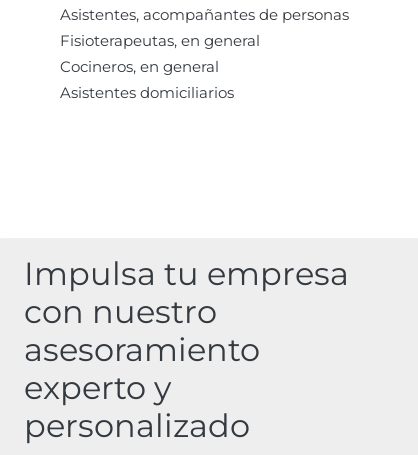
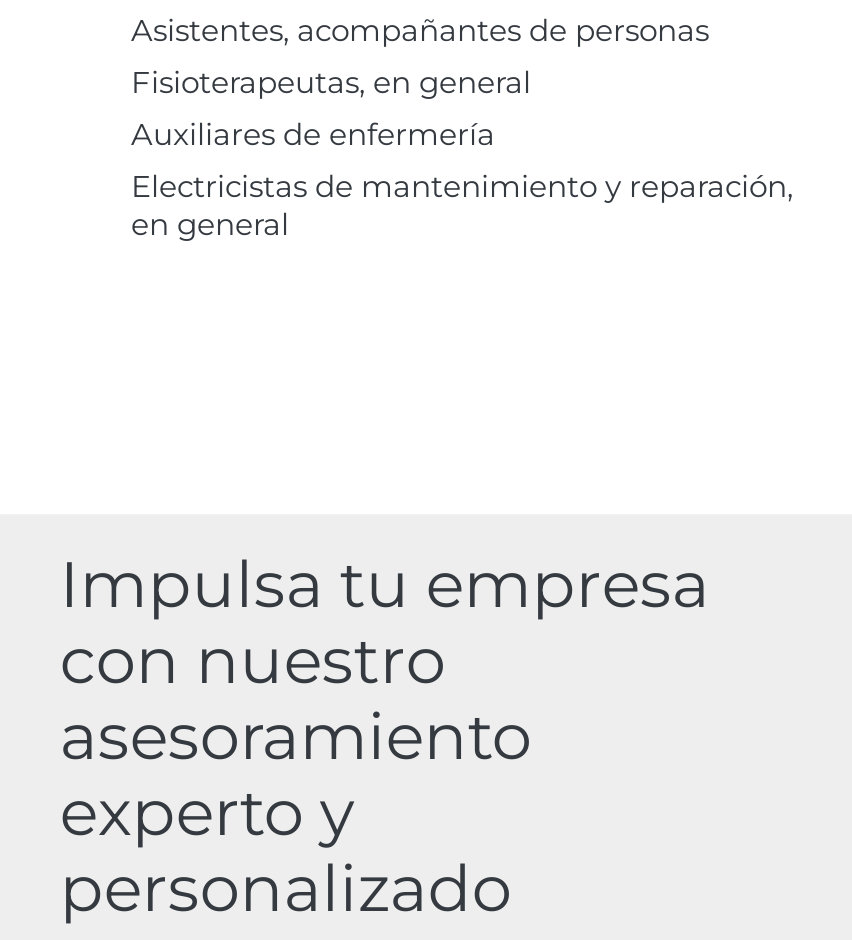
- Cocineros, en general
- Asistentes domiciliarios
+ Auxiliares de enfermería
+ Electricistas de mantenimiento y reparación,
+ en general
